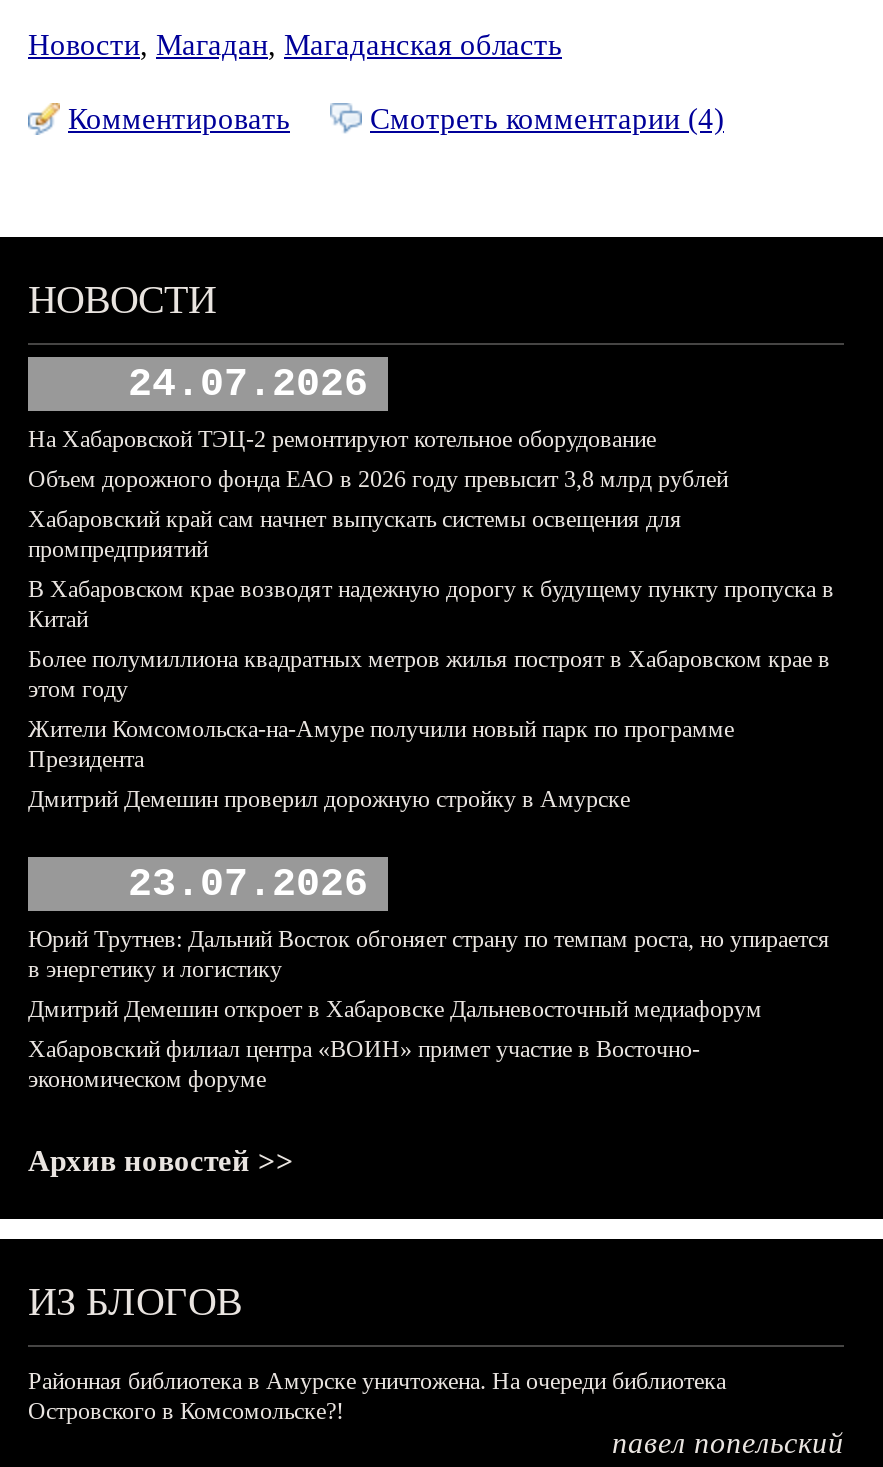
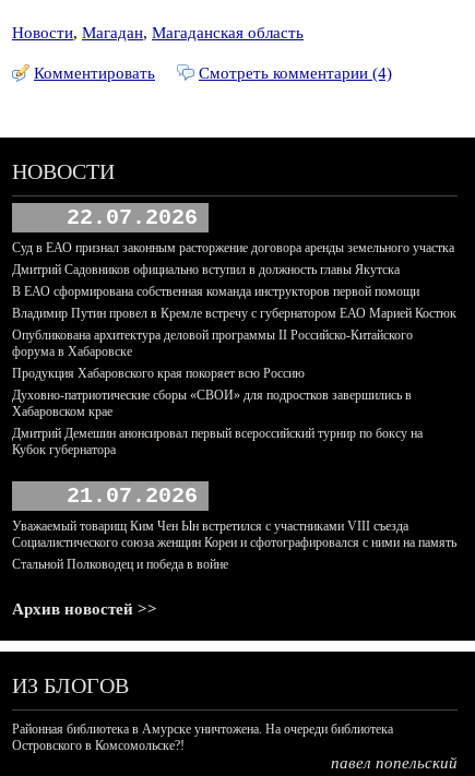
- 24.07.2026
- На Хабаровской ТЭЦ-2 ремонтируют котельное оборудование
- Объем дорожного фонда ЕАО в 2026 году превысит 3,8 млрд рублей
- Хабаровский край сам начнет выпускать системы освещения для
- промпредприятий
- В Хабаровском крае возводят надежную дорогу к будущему пункту пропуска в
- Китай
- Более полумиллиона квадратных метров жилья построят в Хабаровском крае в
- этом году
- Жители Комсомольска-на-Амуре получили новый парк по программе
- Президента
- Дмитрий Демешин проверил дорожную стройку в Амурске
+ 22.07.2026
+ Суд в ЕАО признал законным расторжение договора аренды земельного участка
+ Дмитрий Садовников официально вступил в должность главы Якутска
+ В ЕАО сформирована собственная команда инструкторов первой помощи
+ Владимир Путин провел в Кремле встречу с губернатором ЕАО Марией Костюк
+ Опубликована архитектура деловой программы II Российско-Китайского
+ форума в Хабаровске
+ Продукция Хабаровского края покоряет всю Россию
+ Духовно-патриотические сборы «СВОИ» для подростков завершились в
+ Хабаровском крае
+ Дмитрий Демешин анонсировал первый всероссийский турнир по боксу на
+ Кубок губернатора

- 23.07.2026
- Юрий Трутнев: Дальний Восток обгоняет страну по темпам роста, но упирается
- в энергетику и логистику
- Дмитрий Демешин откроет в Хабаровске Дальневосточный медиафорум
- Хабаровский филиал центра «ВОИН» примет участие в Восточно-
- экономическом форуме
+ 21.07.2026
+ Уважаемый товарищ Ким Чен Ын встретился с участниками VIII съезда
+ Социалистического союза женщин Кореи и сфотографировался с ними на память
+ Стальной Полководец и победа в войне
